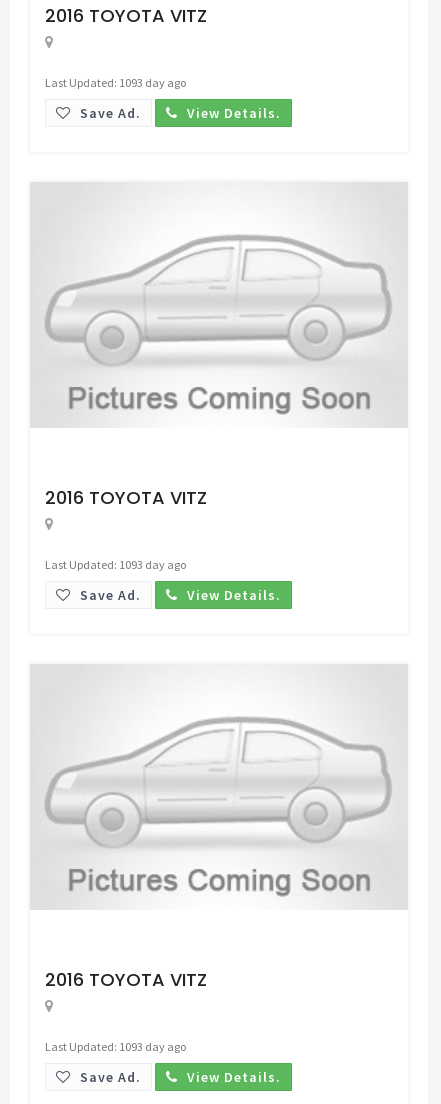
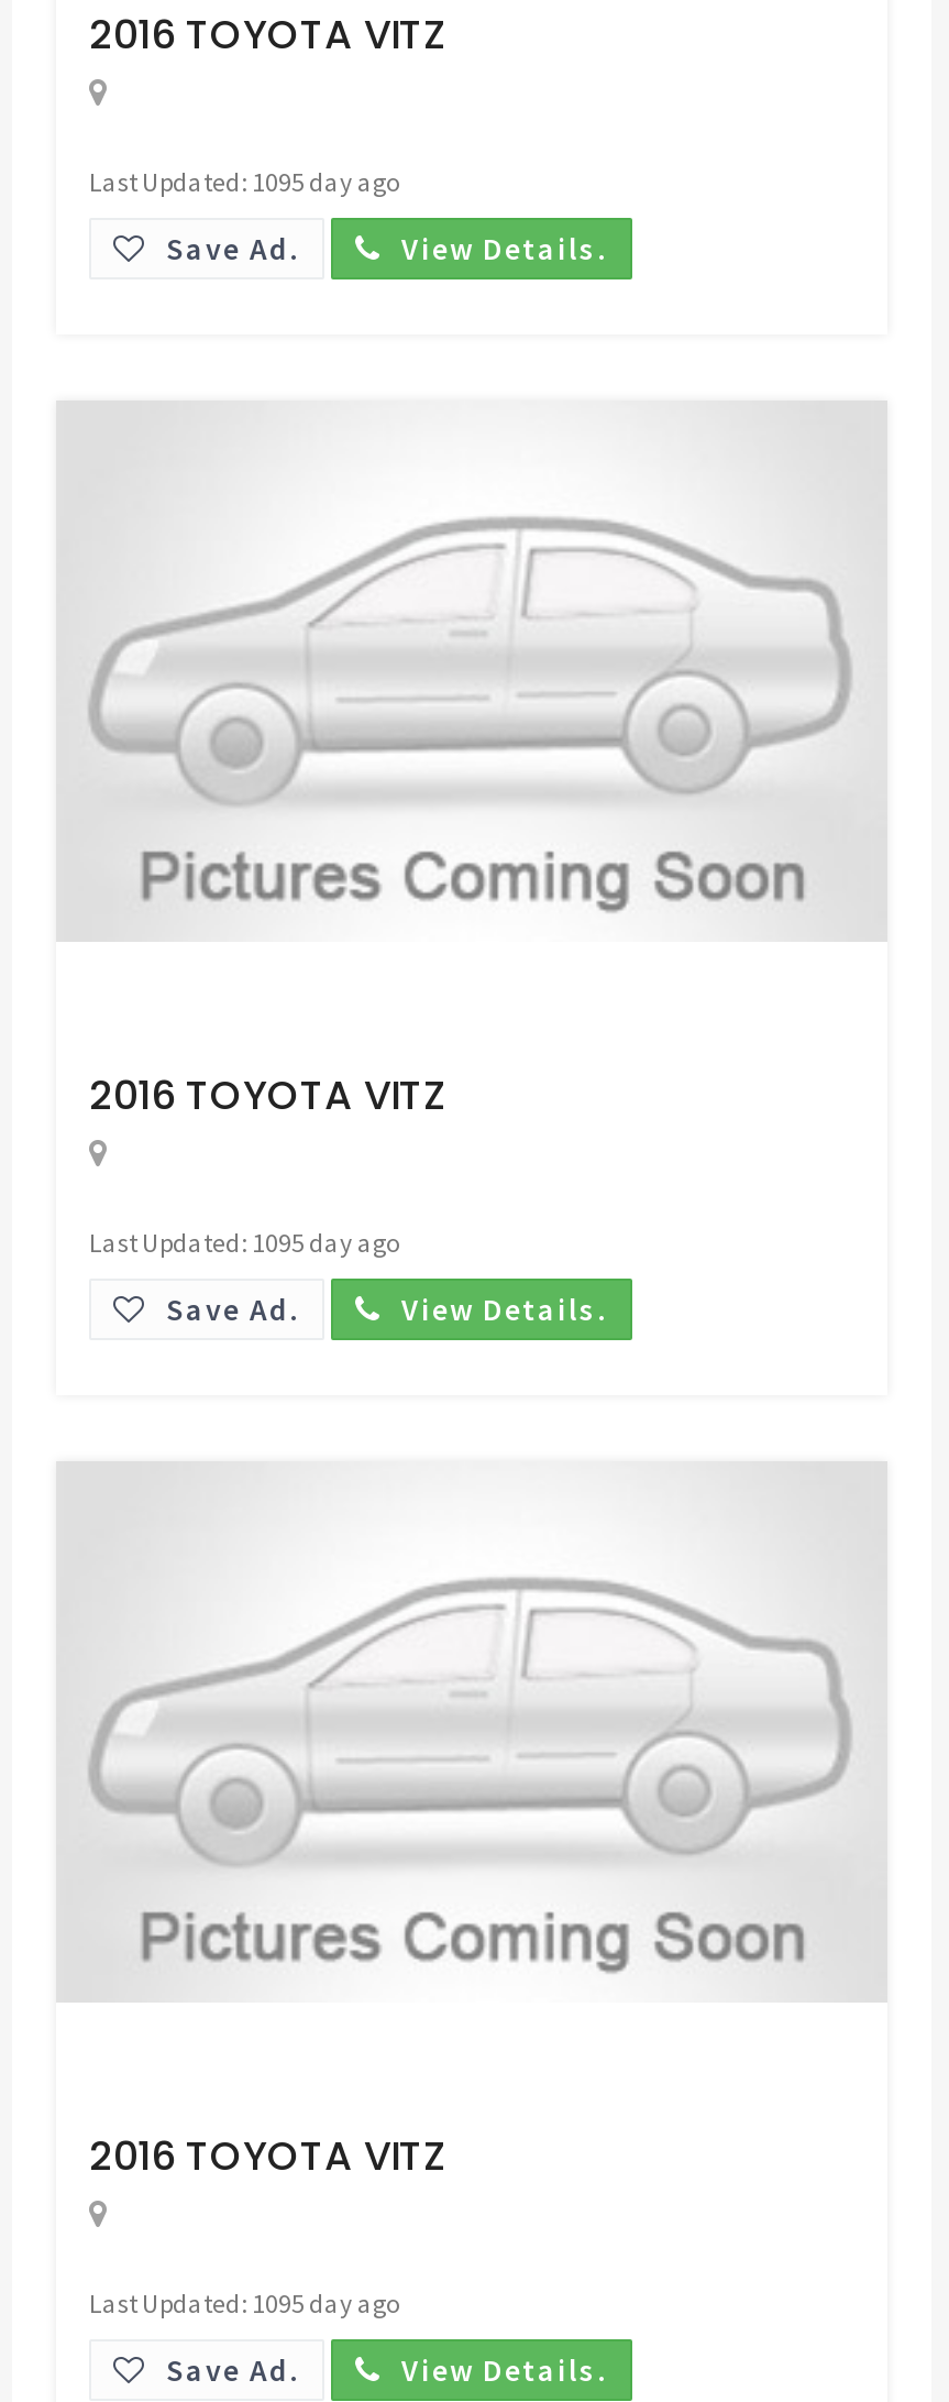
- Last Updated: 1093 day ago
+ Last Updated: 1095 day ago

- Last Updated: 1093 day ago
+ Last Updated: 1095 day ago

- Last Updated: 1093 day ago
+ Last Updated: 1095 day ago
